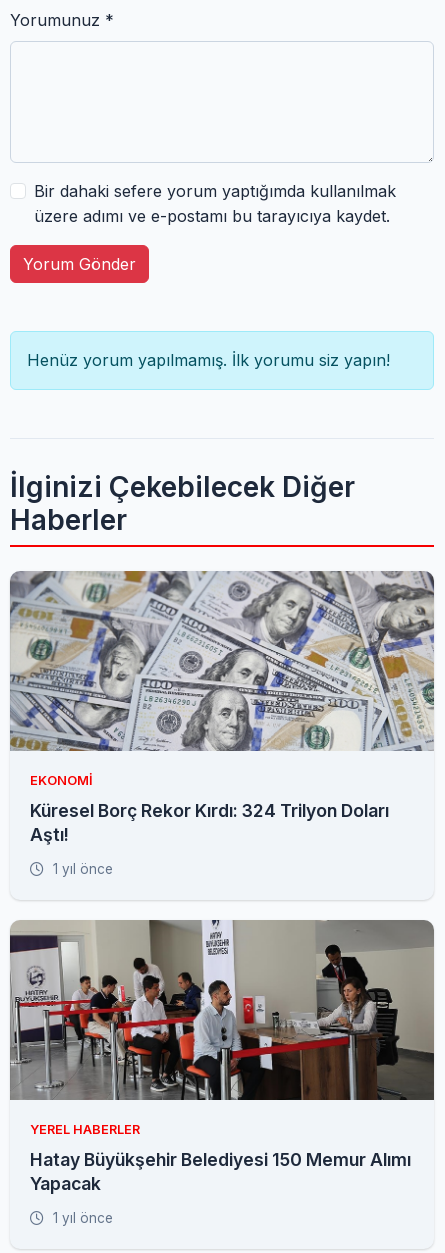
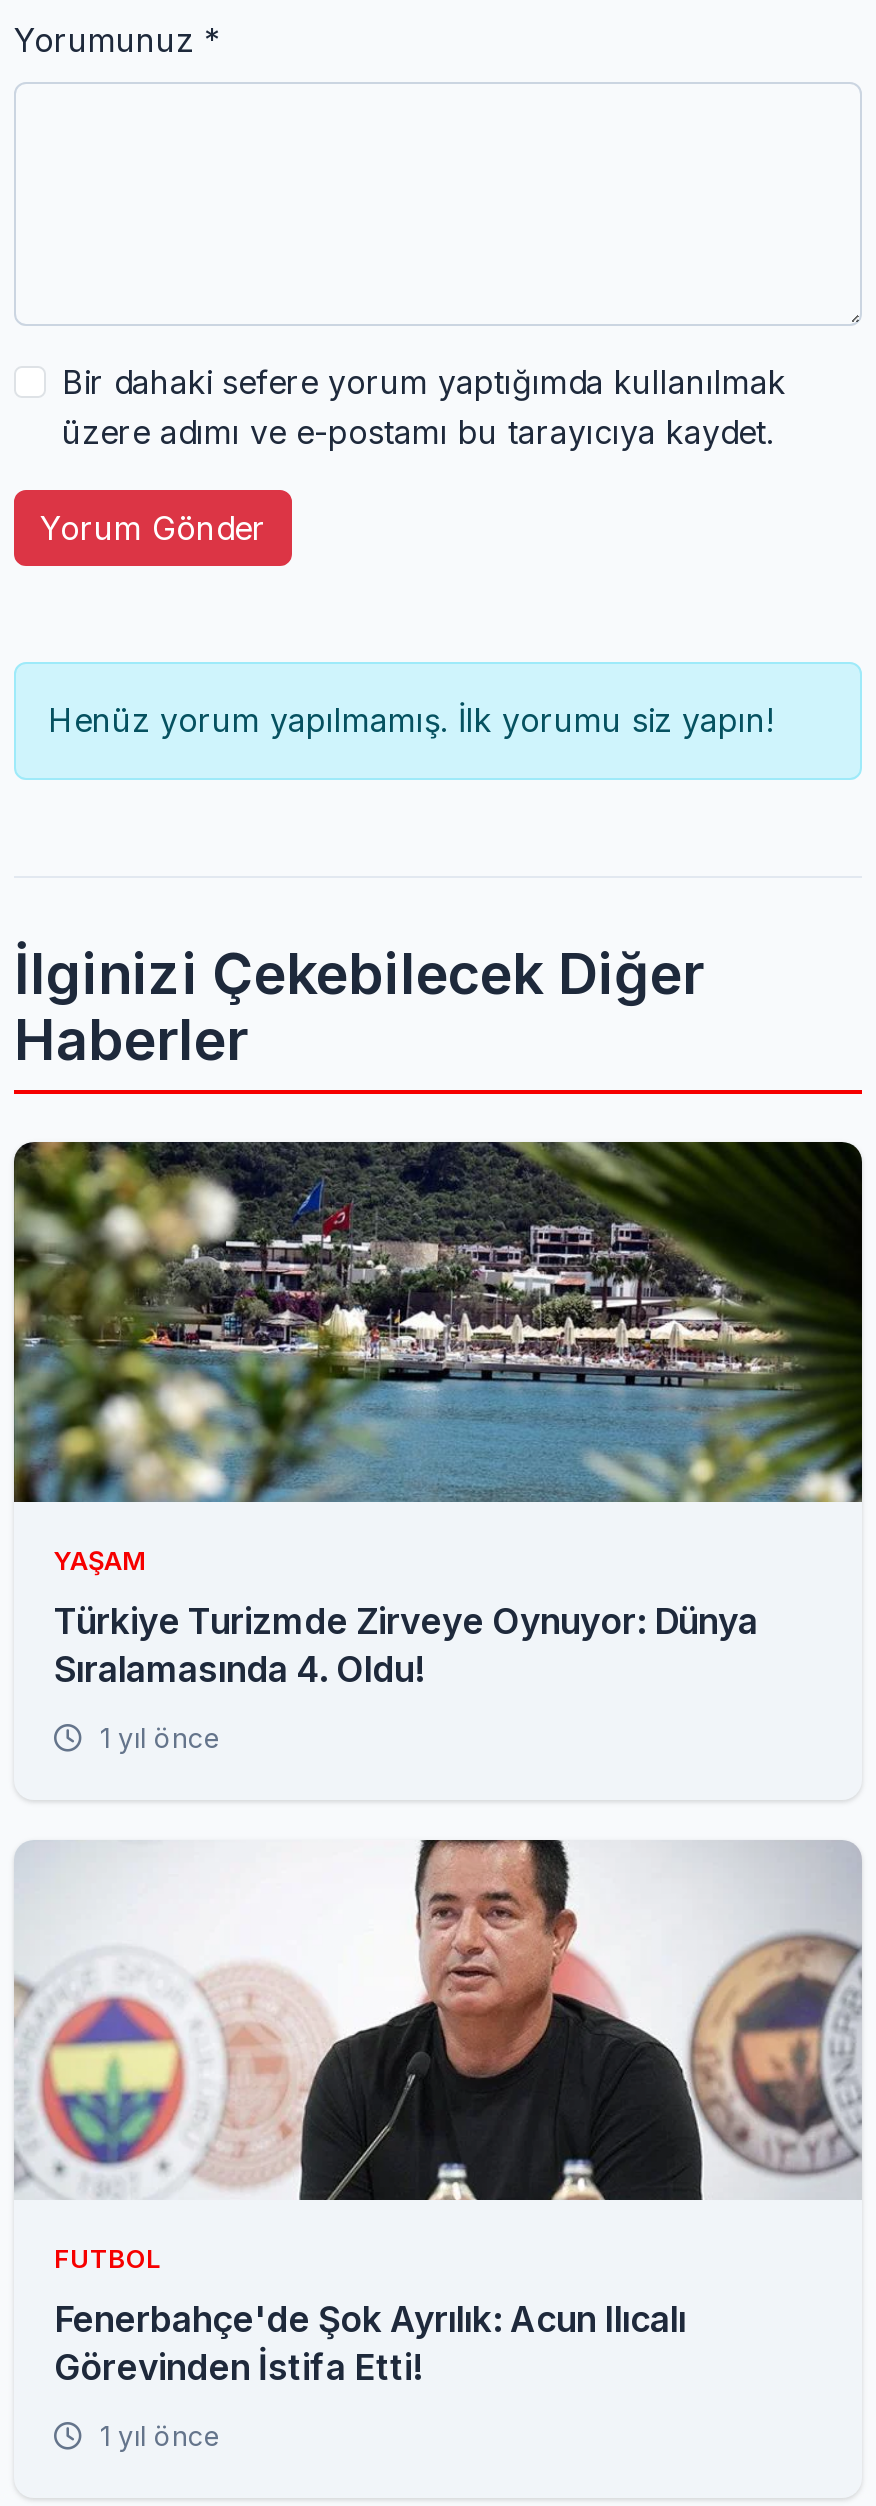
- [image]
- EKONOMI
+ [image]
+ YAŞAM

- Küresel Borç Rekor Kırdı: 324 Trilyon Doları
- Aştı!
+ Türkiye Turizmde Zirveye Oynuyor: Dünya
+ Sıralamasında 4. Oldu!

- [image]
- YEREL HABERLER
+ [image]
+ FUTBOL

- Hatay Büyükşehir Belediyesi 150 Memur Alımı
- Yapacak
+ Fenerbahçe'de Şok Ayrılık: Acun Ilıcalı
+ Görevinden İstifa Etti!
